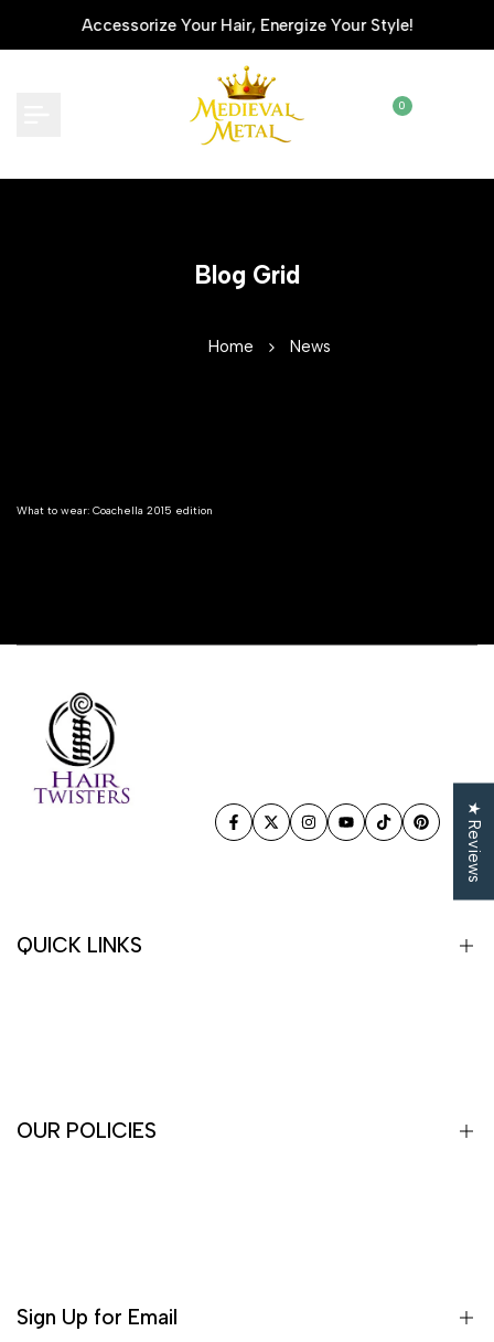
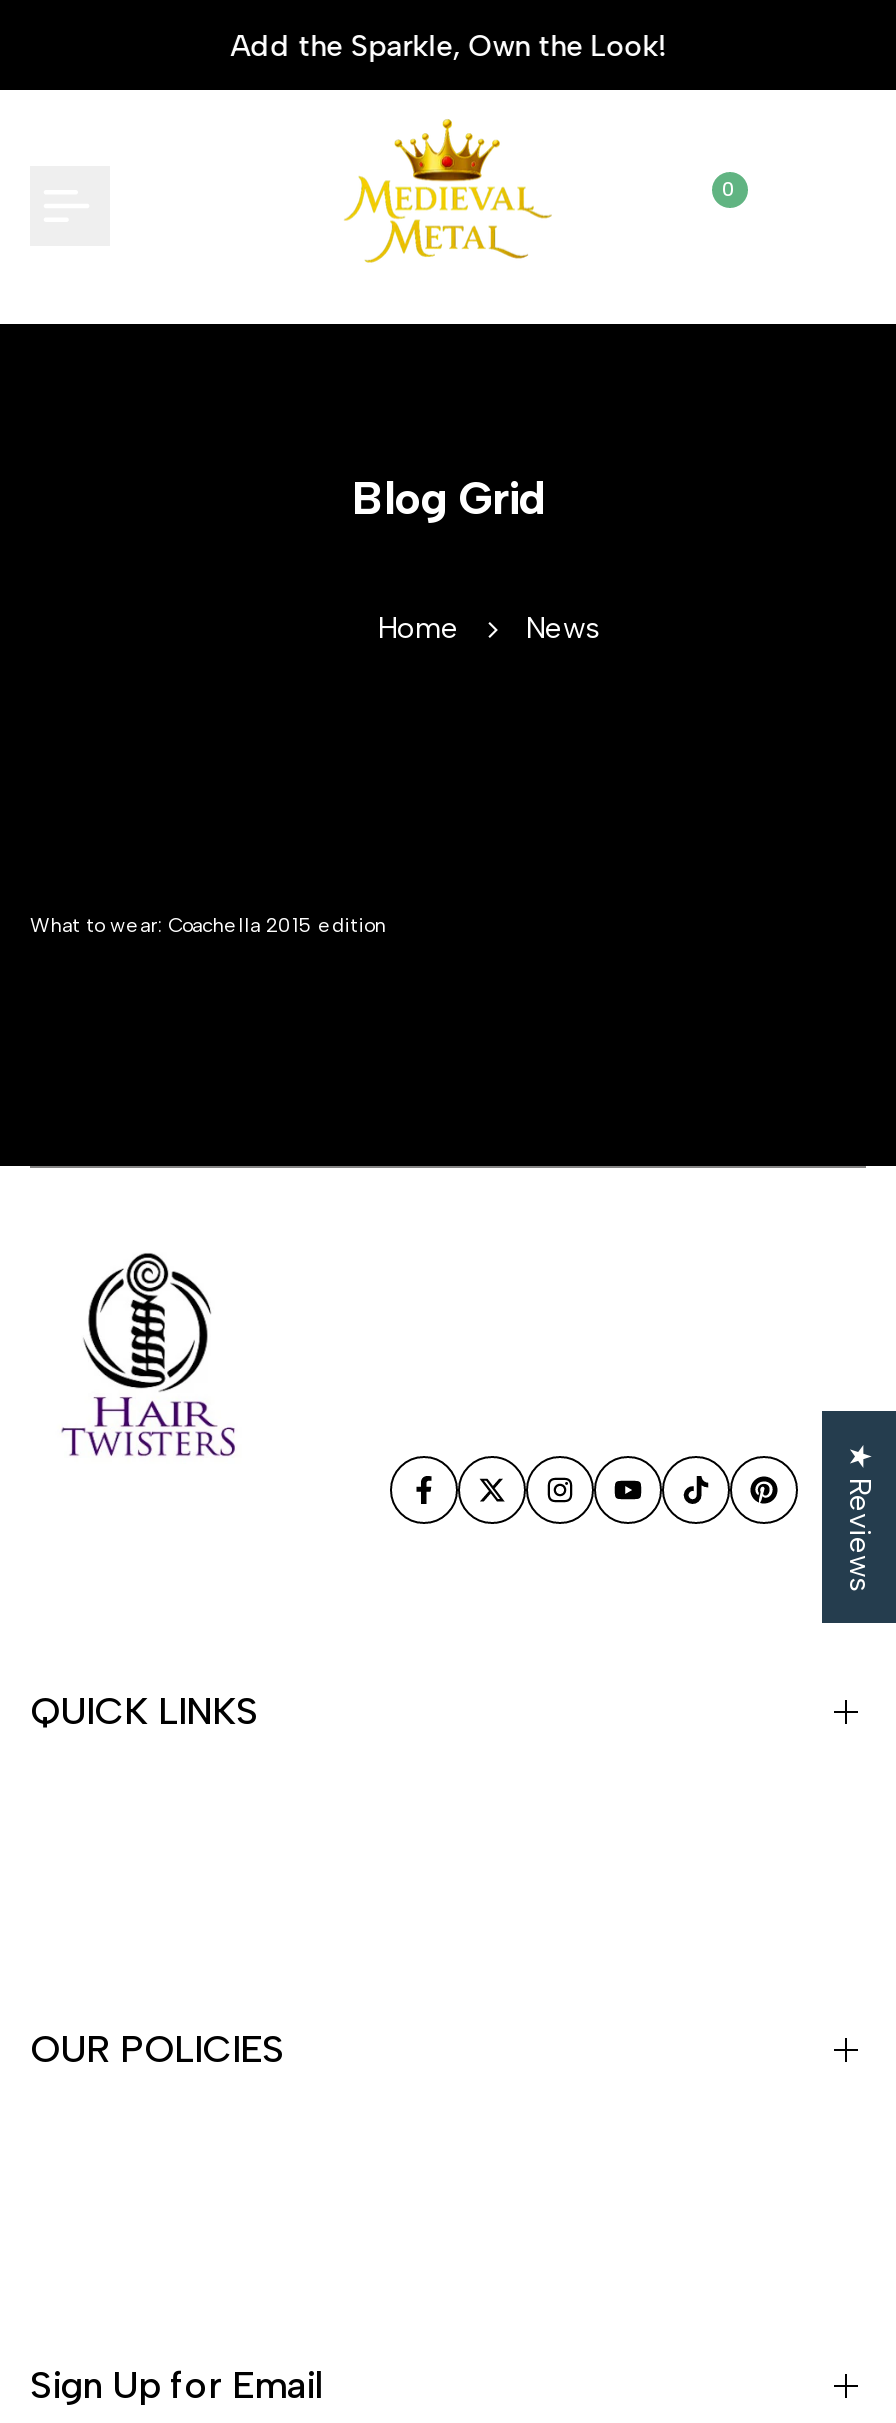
- Accessorize Your Hair, Energize Your Style!
+ Add the Sparkle, Own the Look!
